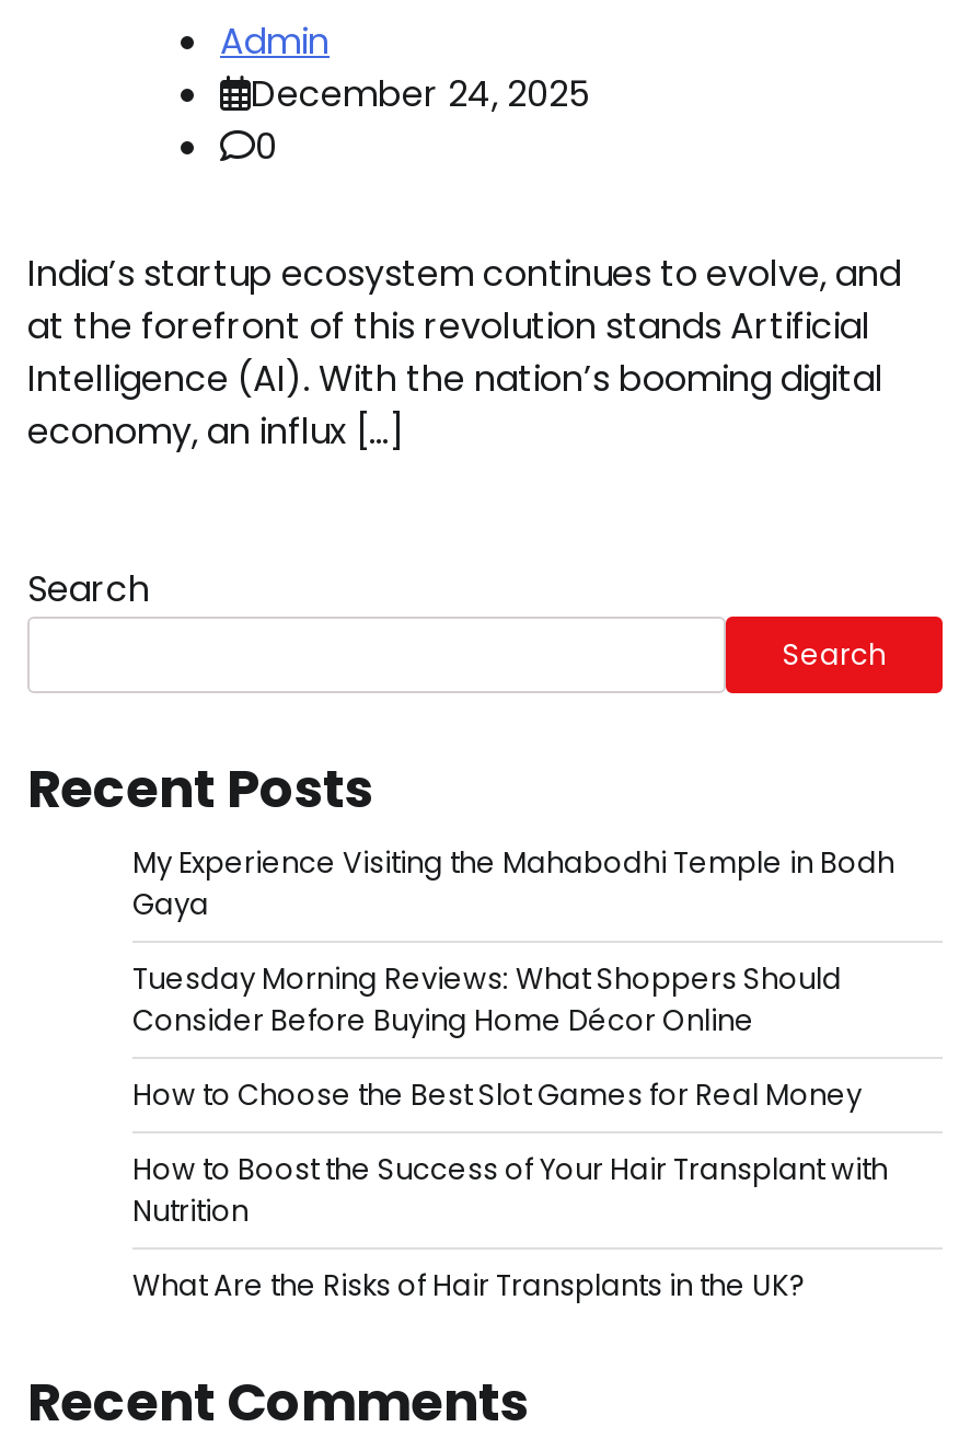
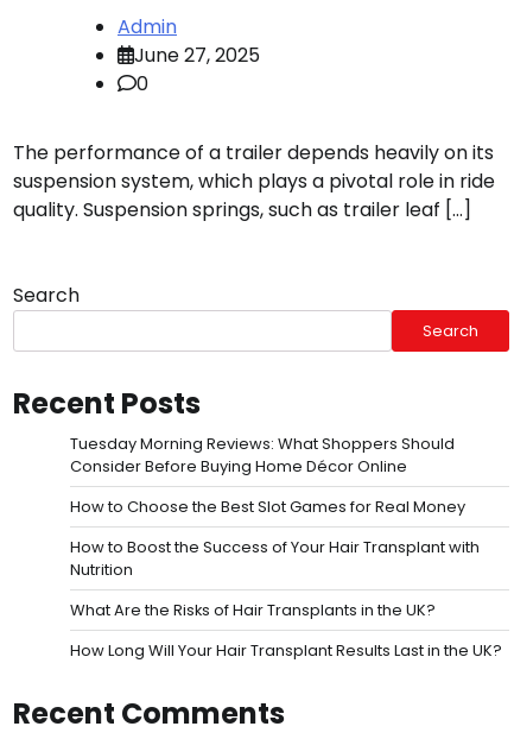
- December 24, 2025
+ June 27, 2025

- India’s startup ecosystem continues to evolve, and
- at the forefront of this revolution stands Artificial
- Intelligence (AI). With the nation’s booming digital
- economy, an influx […]
+ The performance of a trailer depends heavily on its
+ suspension system, which plays a pivotal role in ride
+ quality. Suspension springs, such as trailer leaf […]

- My Experience Visiting the Mahabodhi Temple in Bodh
- Gaya

moved up: Tuesday Morning Reviews: What Shoppers Should | Consider Before Buying Home Décor Online | How to Choose the Best Slot Games for Real Money | How to Boost the Success of Your Hair Transplant with | Nutrition | What Are the Risks of Hair Transplants in the UK?

+ How Long Will Your Hair Transplant Results Last in the UK?
